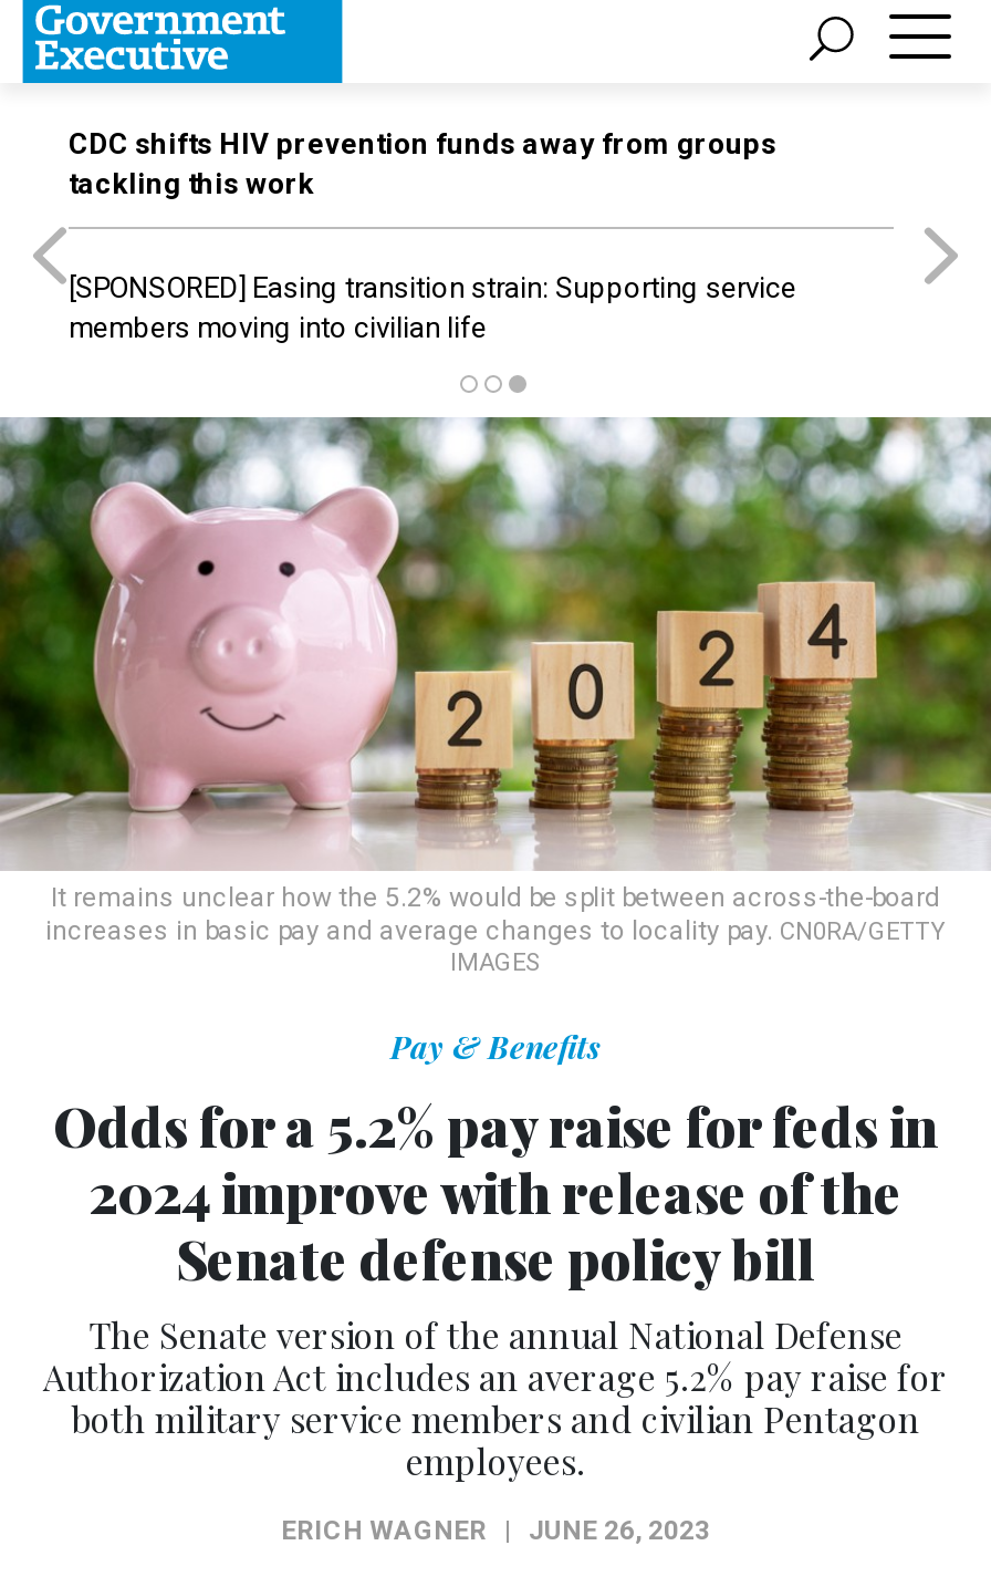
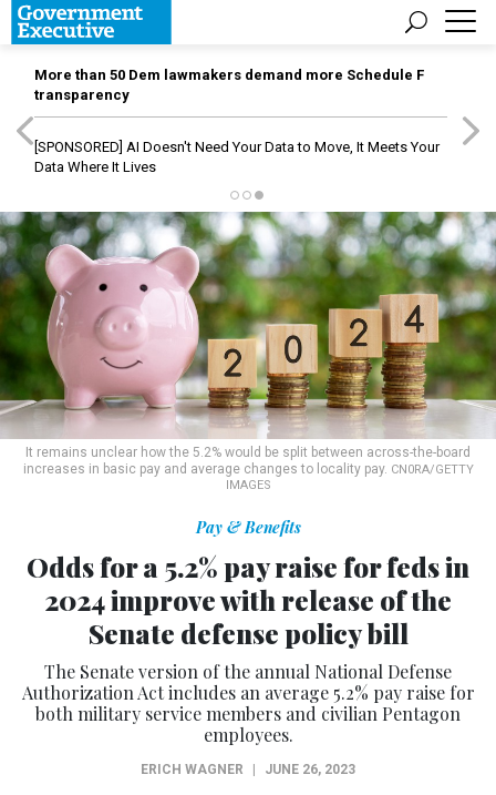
- CDC shifts HIV prevention funds away from groups
- tackling this work
+ More than 50 Dem lawmakers demand more Schedule F
+ transparency

- [SPONSORED] Easing transition strain: Supporting service
- members moving into civilian life
+ [SPONSORED] AI Doesn't Need Your Data to Move, It Meets Your
+ Data Where It Lives
